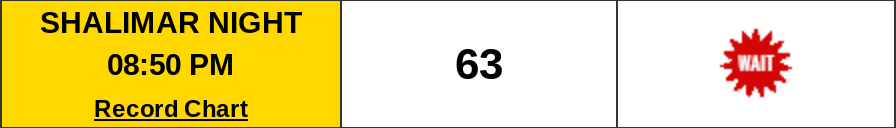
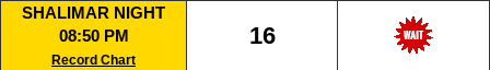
- 63
+ 16
